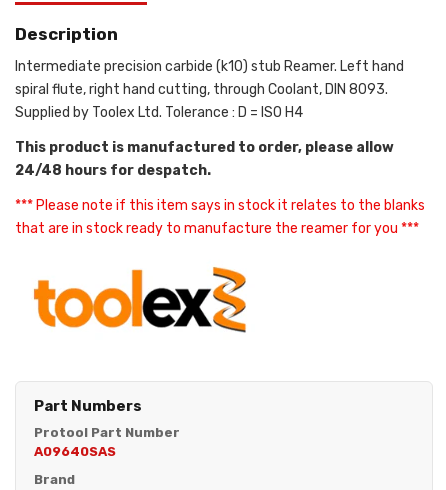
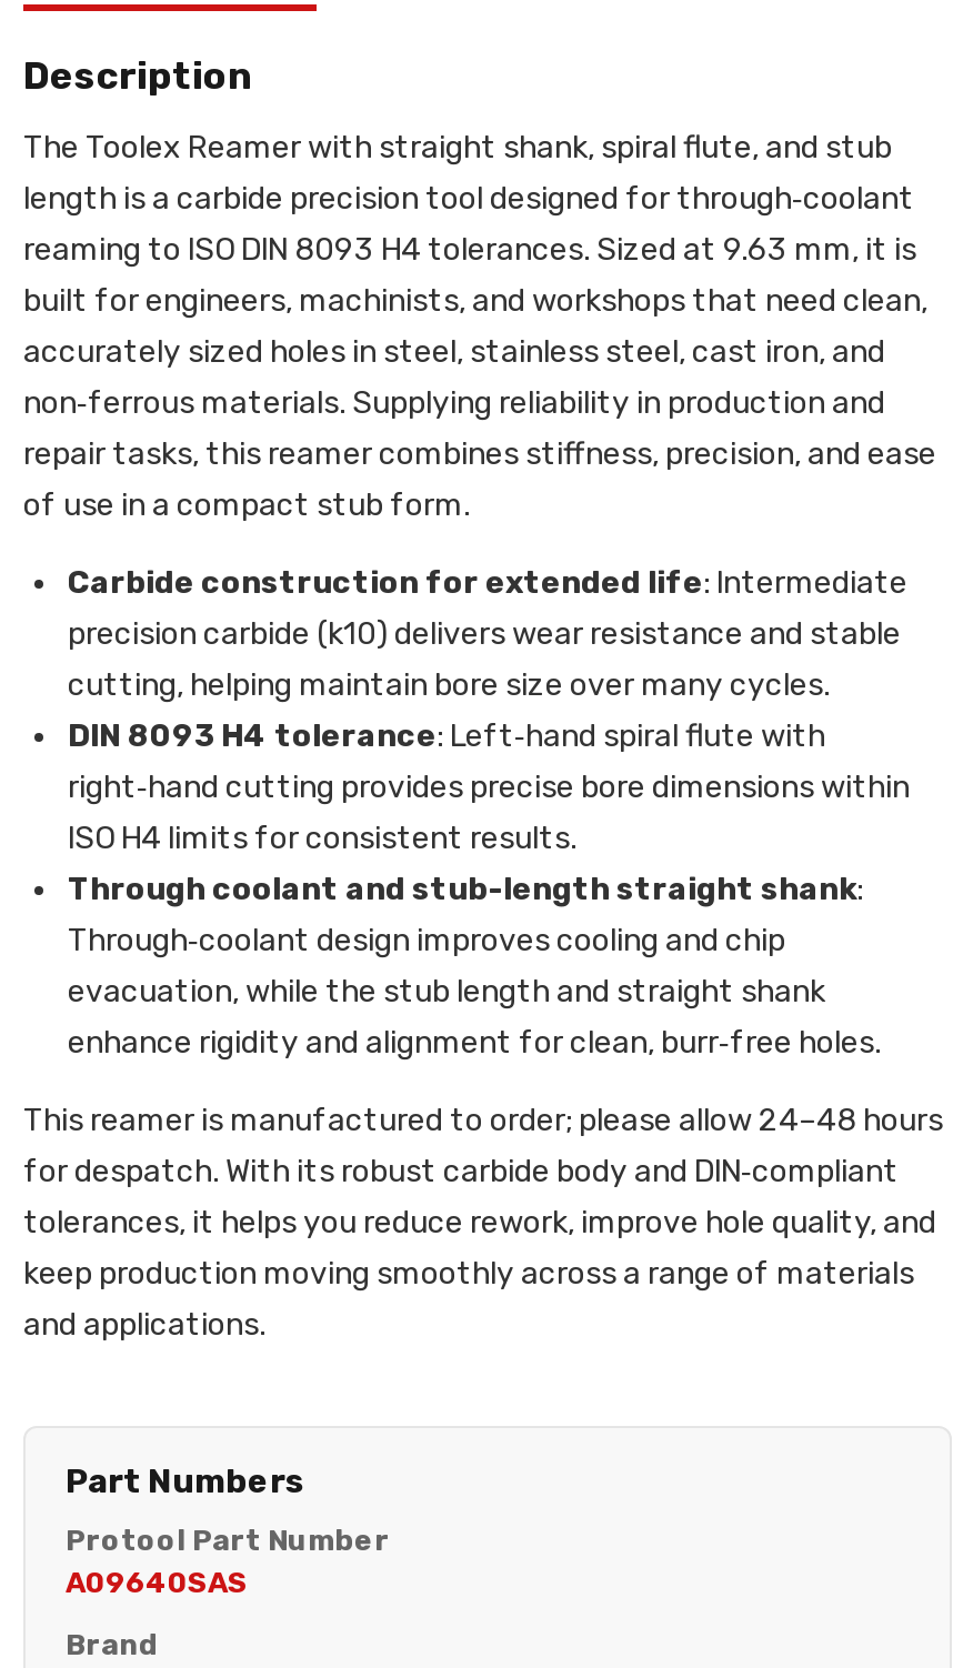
- Intermediate precision carbide (k10) stub Reamer. Left hand
- spiral flute, right hand cutting, through Coolant, DIN 8093.
- Supplied by Toolex Ltd. Tolerance : D = ISO H4
+ The Toolex Reamer with straight shank, spiral flute, and stub
+ length is a carbide precision tool designed for through‑coolant
+ reaming to ISO DIN 8093 H4 tolerances. Sized at 9.63 mm, it is
+ built for engineers, machinists, and workshops that need clean,
+ accurately sized holes in steel, stainless steel, cast iron, and
+ non‑ferrous materials. Supplying reliability in production and
+ repair tasks, this reamer combines stiffness, precision, and ease
+ of use in a compact stub form.

- This product is manufactured to order, please allow
- 24/48 hours for despatch.
+ Carbide construction for extended life: Intermediate
+ precision carbide (k10) delivers wear resistance and stable
+ cutting, helping maintain bore size over many cycles.
+ DIN 8093 H4 tolerance: Left‑hand spiral flute with
+ right‑hand cutting provides precise bore dimensions within
+ ISO H4 limits for consistent results.
+ Through coolant and stub-length straight shank:
+ Through‑coolant design improves cooling and chip
+ evacuation, while the stub length and straight shank
+ enhance rigidity and alignment for clean, burr‑free holes.

- *** Please note if this item says in stock it relates to the blanks
- that are in stock ready to manufacture the reamer for you ***
+ This reamer is manufactured to order; please allow 24–48 hours
+ for despatch. With its robust carbide body and DIN‑compliant
+ tolerances, it helps you reduce rework, improve hole quality, and
+ keep production moving smoothly across a range of materials
+ and applications.
